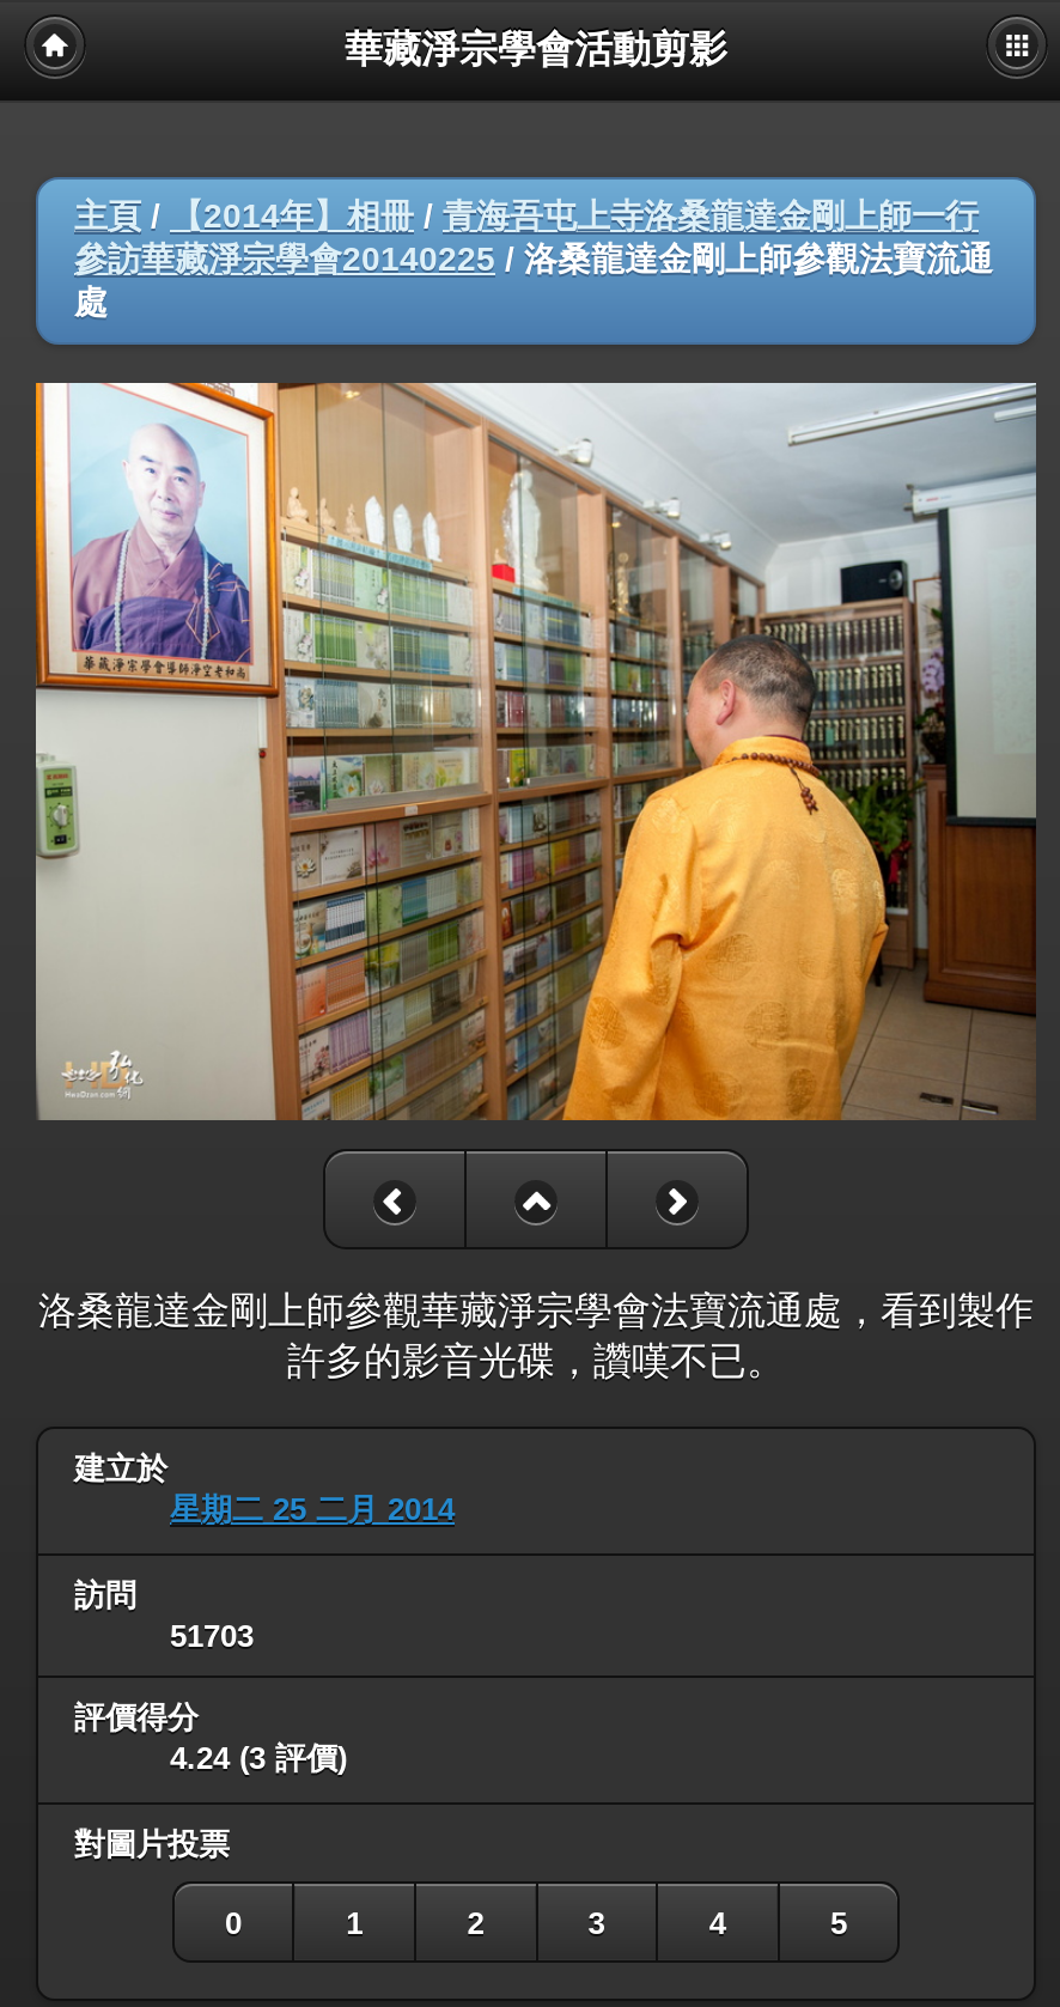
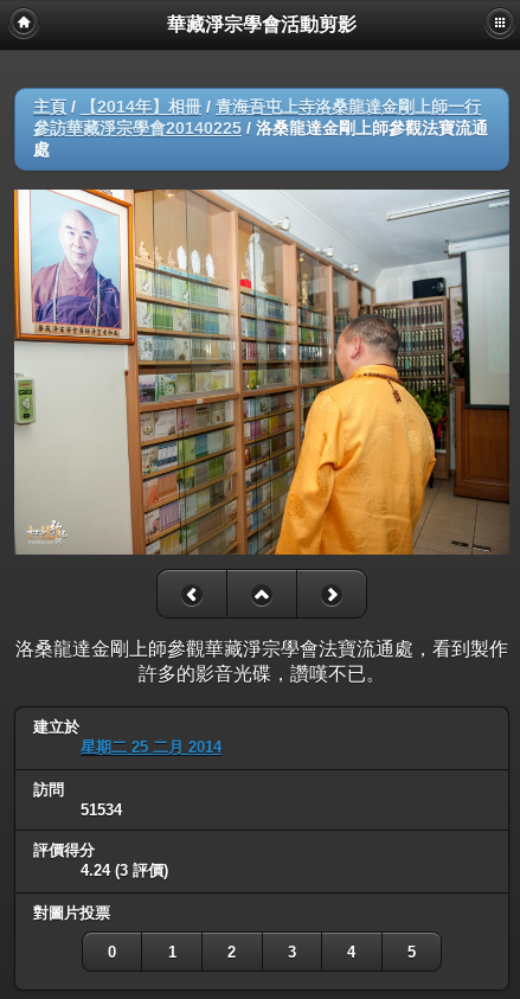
- 51703
+ 51534
